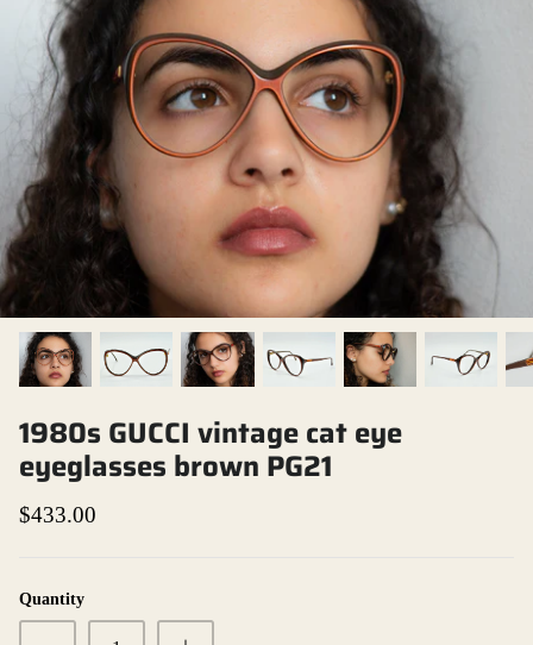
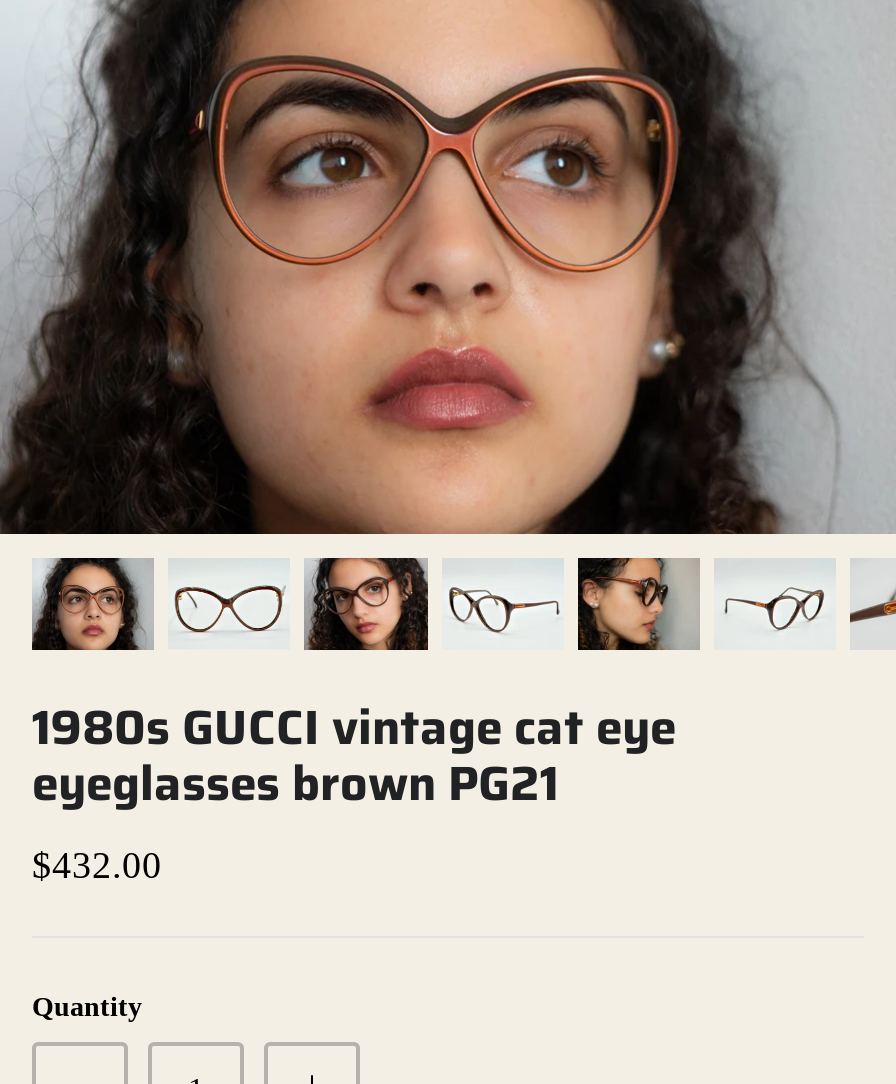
- $433.00
+ $432.00
